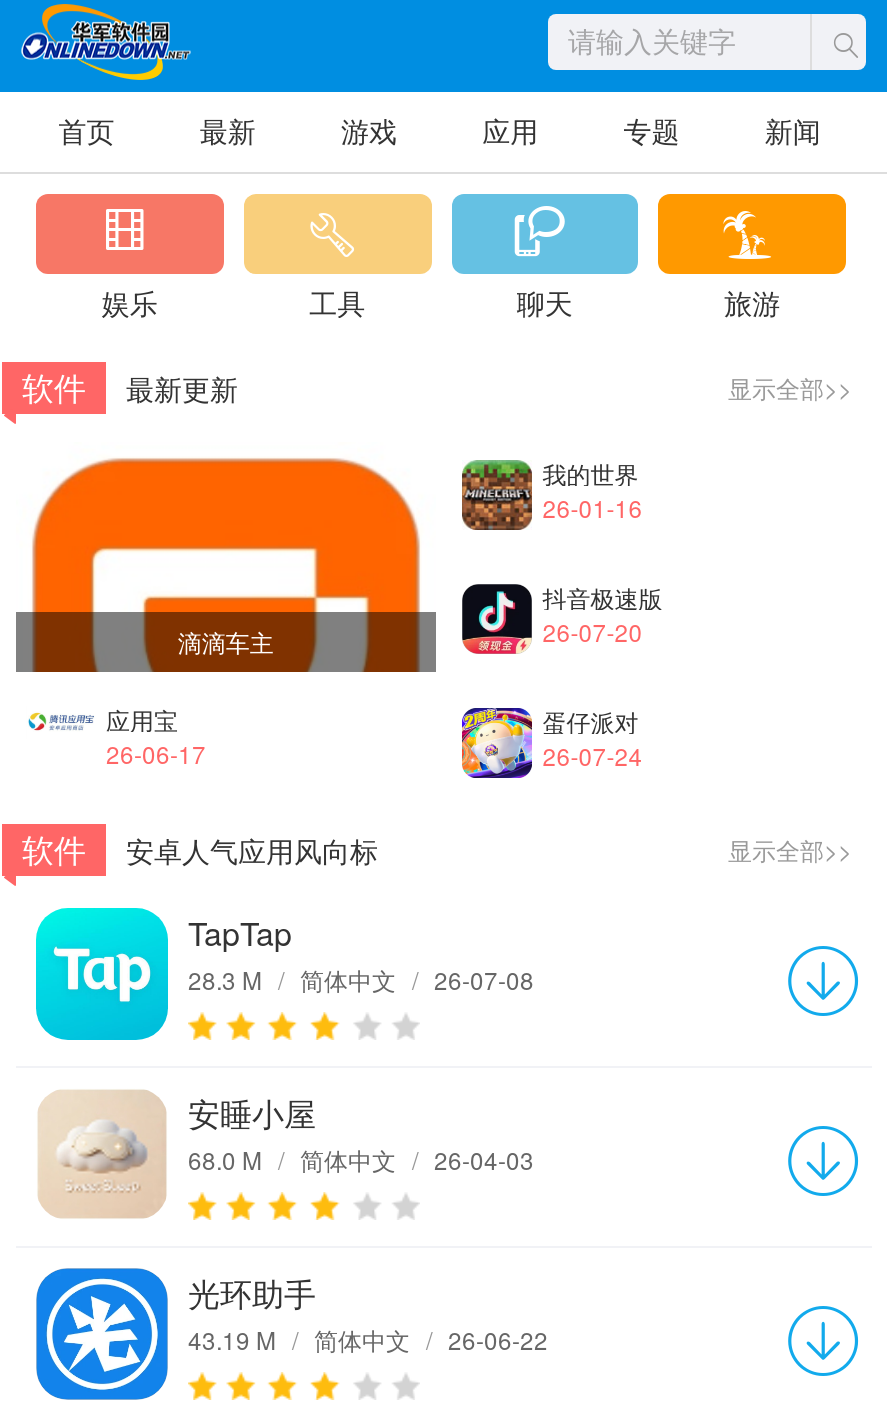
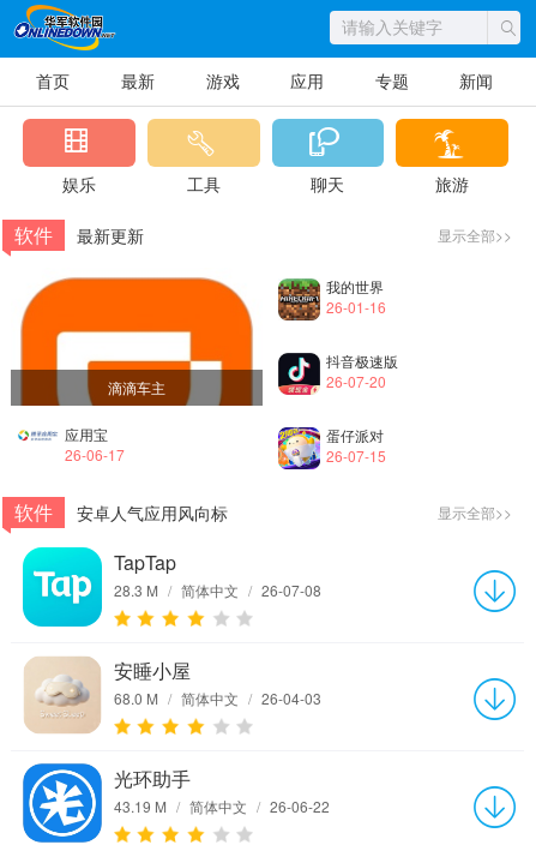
- 26-07-24
+ 26-07-15
